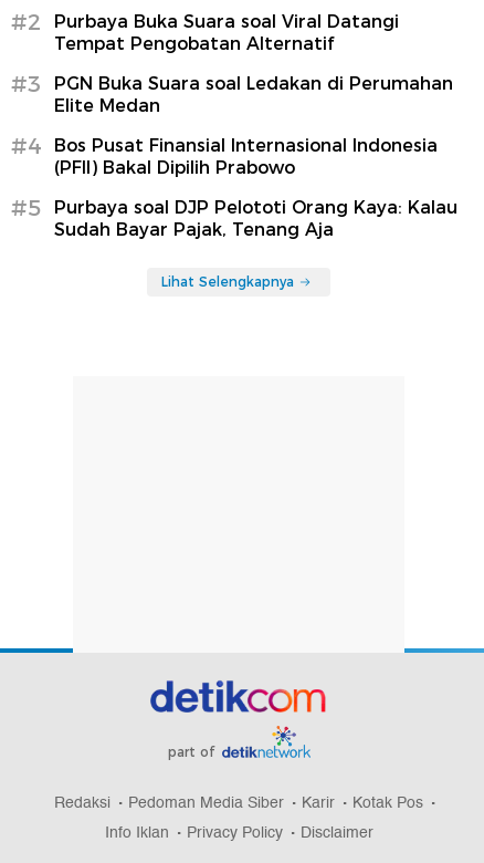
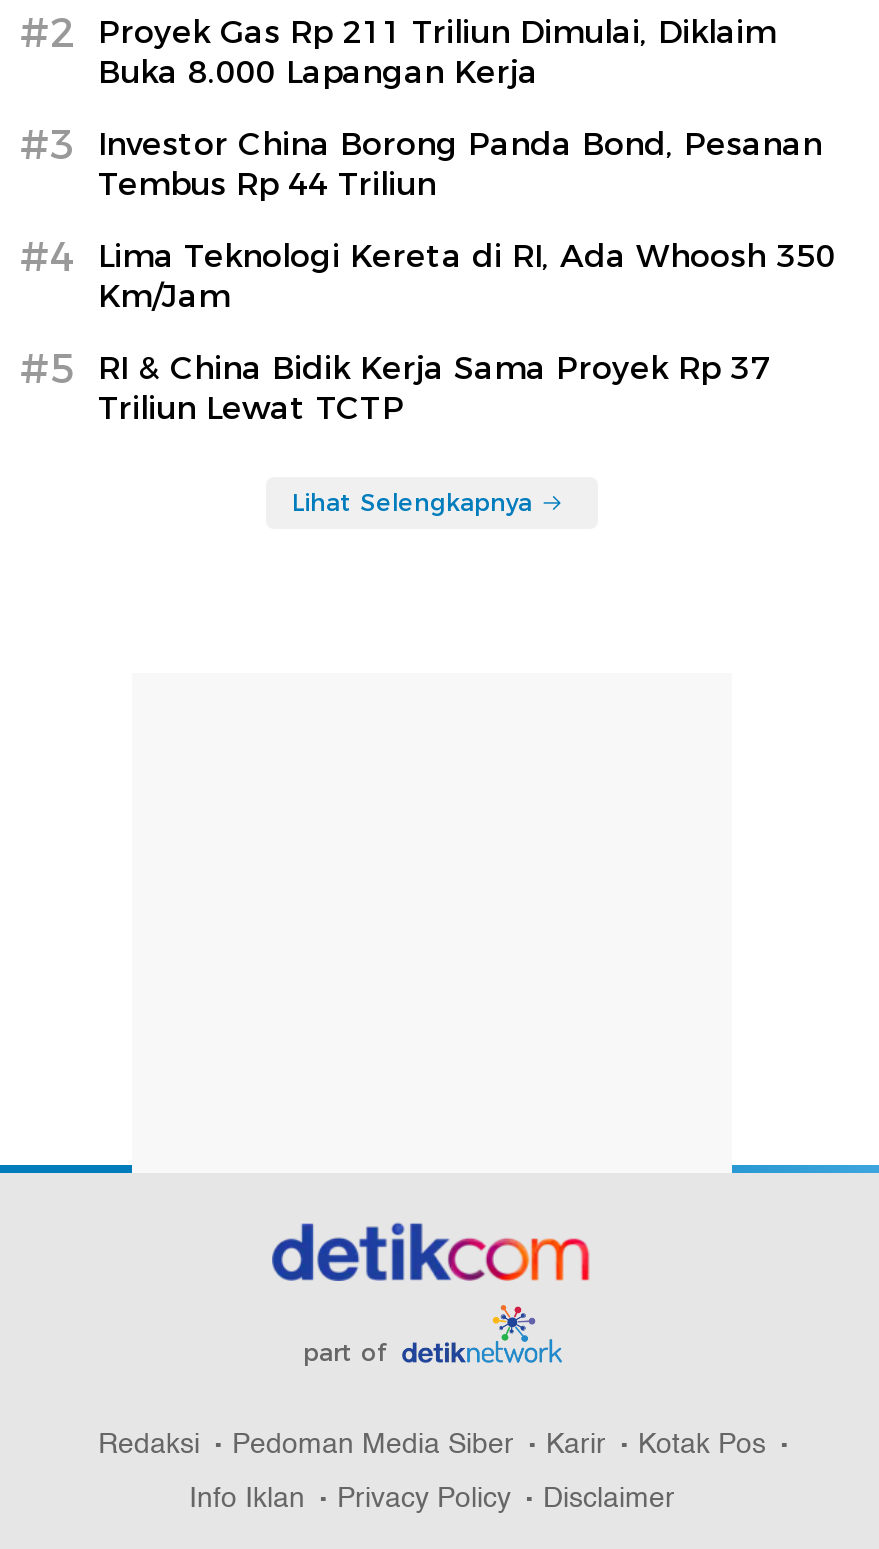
- Purbaya Buka Suara soal Viral Datangi
- Tempat Pengobatan Alternatif
+ Proyek Gas Rp 211 Triliun Dimulai, Diklaim
+ Buka 8.000 Lapangan Kerja

- PGN Buka Suara soal Ledakan di Perumahan
- Elite Medan
+ Investor China Borong Panda Bond, Pesanan
+ Tembus Rp 44 Triliun

- Bos Pusat Finansial Internasional Indonesia
- (PFII) Bakal Dipilih Prabowo
+ Lima Teknologi Kereta di RI, Ada Whoosh 350
+ Km/Jam

- Purbaya soal DJP Pelototi Orang Kaya: Kalau
- Sudah Bayar Pajak, Tenang Aja
+ RI & China Bidik Kerja Sama Proyek Rp 37
+ Triliun Lewat TCTP
